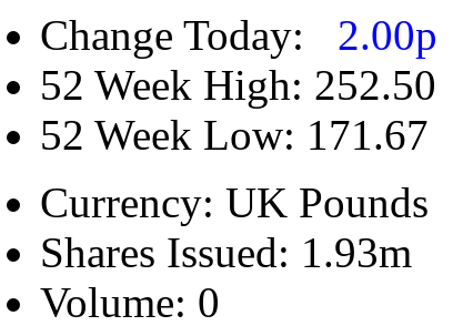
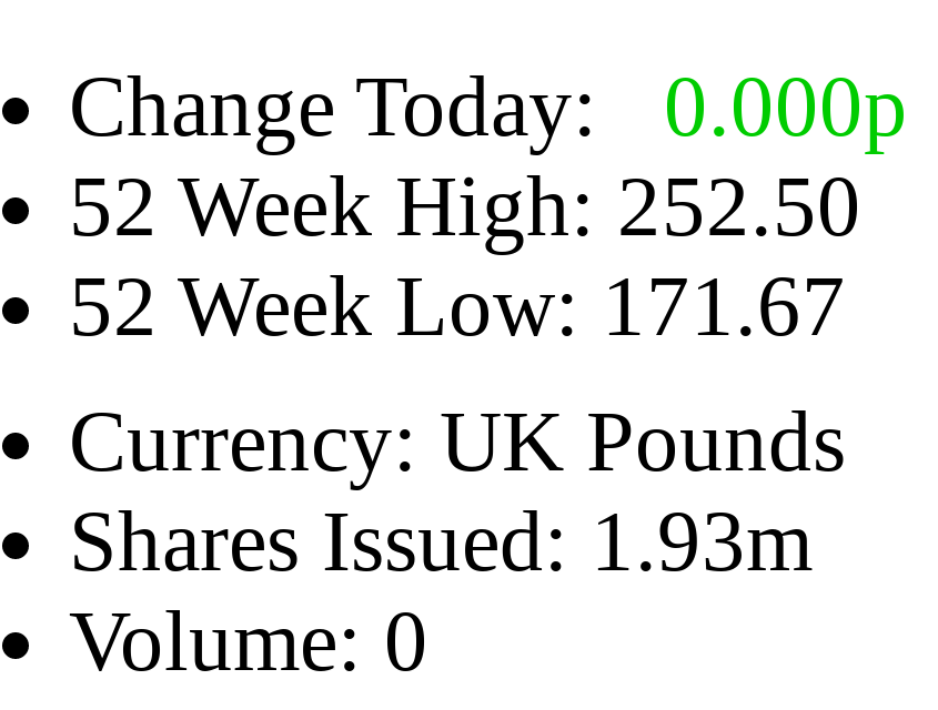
- Change Today: 2.00p
+ Change Today: 0.000p
